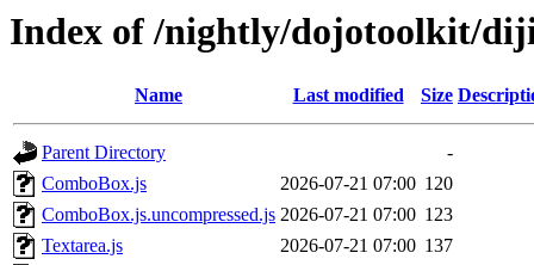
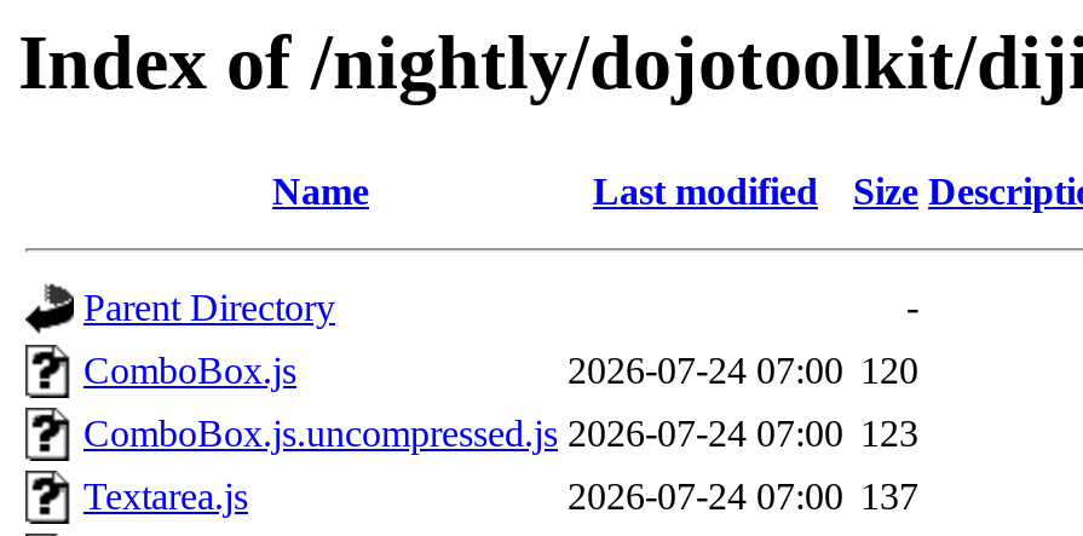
- 2026-07-21 07:00 120
+ 2026-07-24 07:00 120

- ComboBox.js.uncompressed.js 2026-07-21 07:00 123
+ ComboBox.js.uncompressed.js 2026-07-24 07:00 123

- 2026-07-21 07:00 137
+ 2026-07-24 07:00 137
